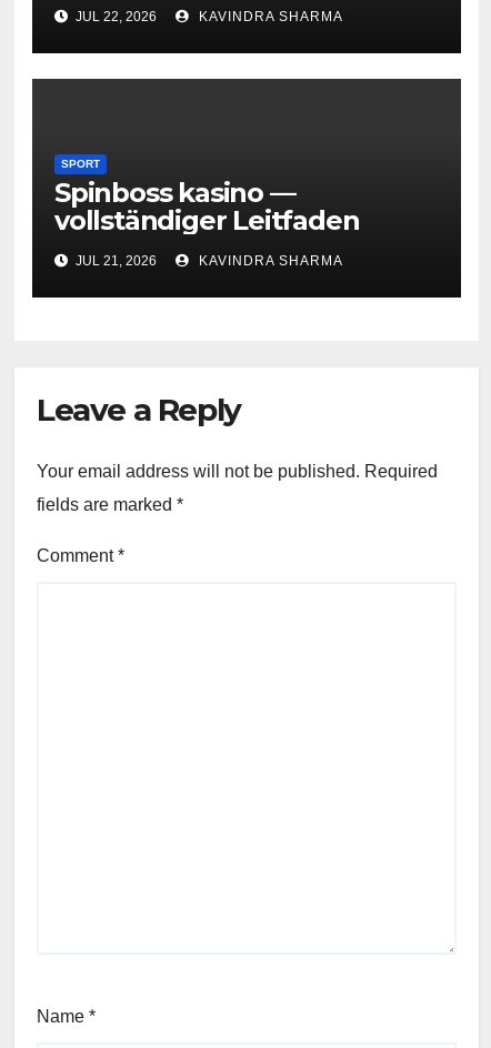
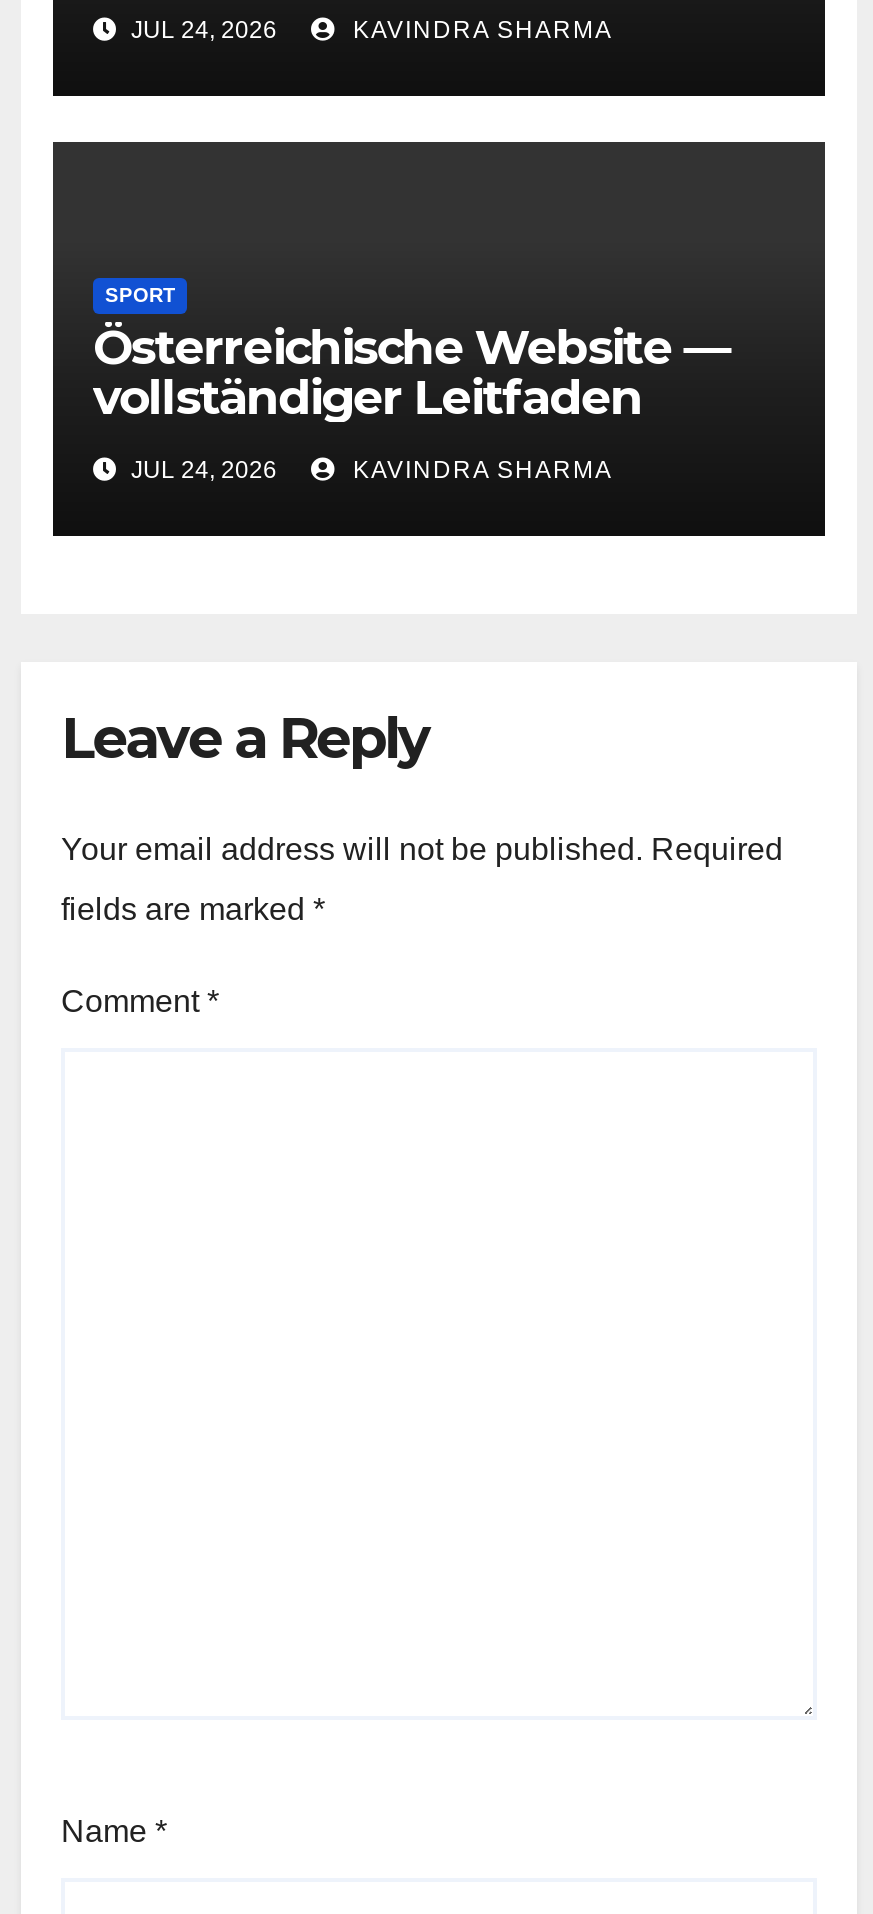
- JUL 22, 2026
+ JUL 24, 2026

- Spinboss kasino —
+ Österreichische Website —

- JUL 21, 2026
+ JUL 24, 2026
